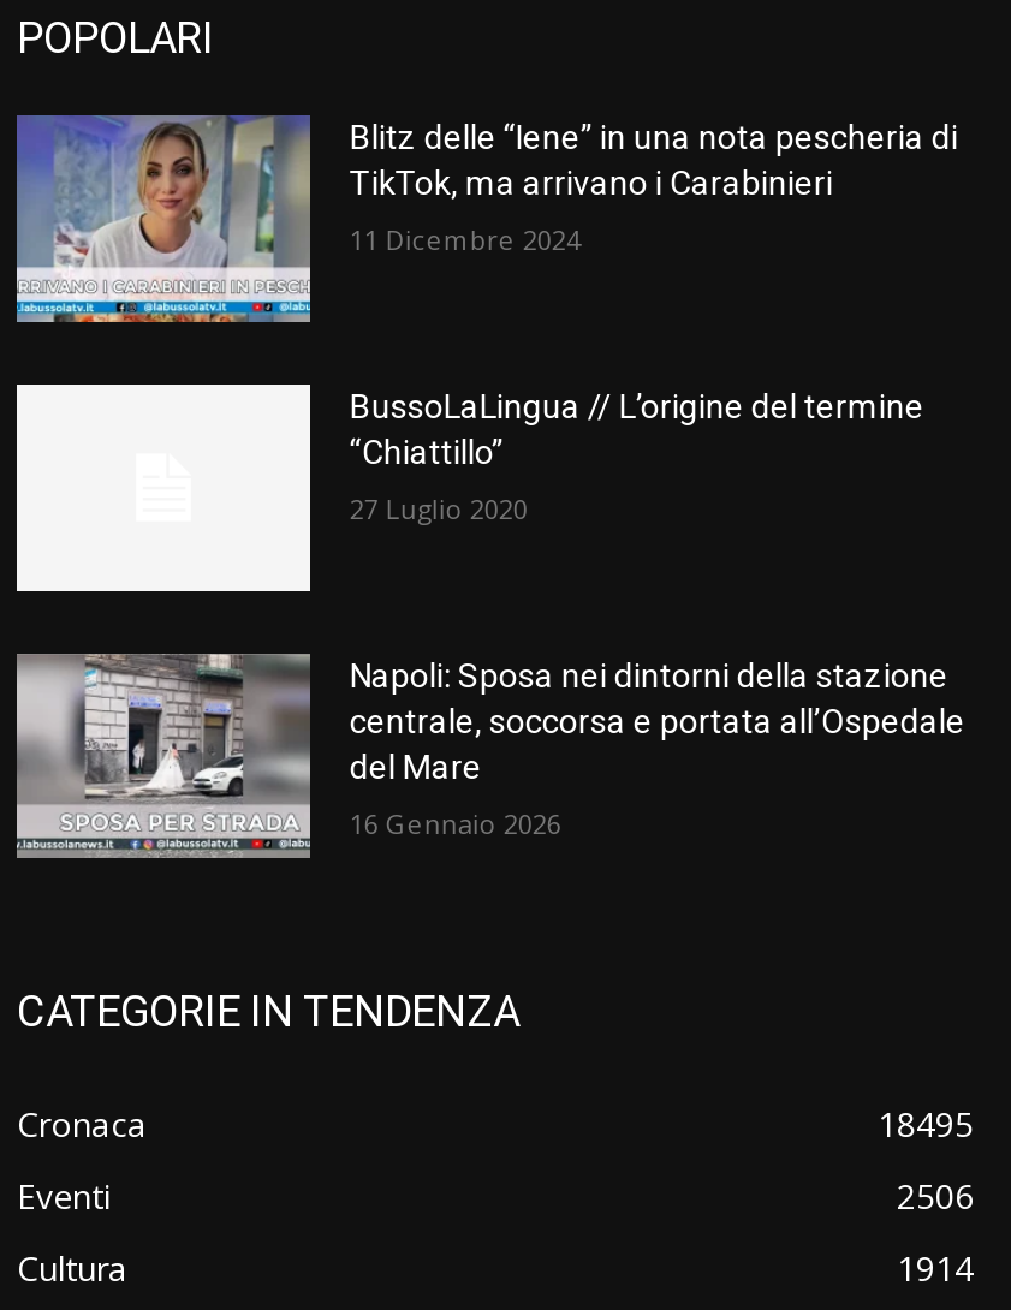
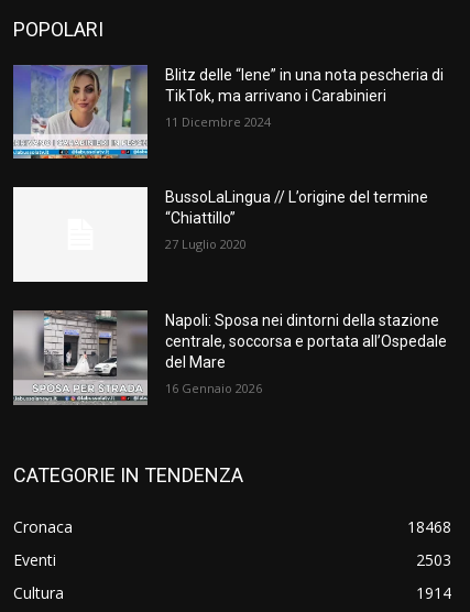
- 18495
+ 18468

- 2506
+ 2503
